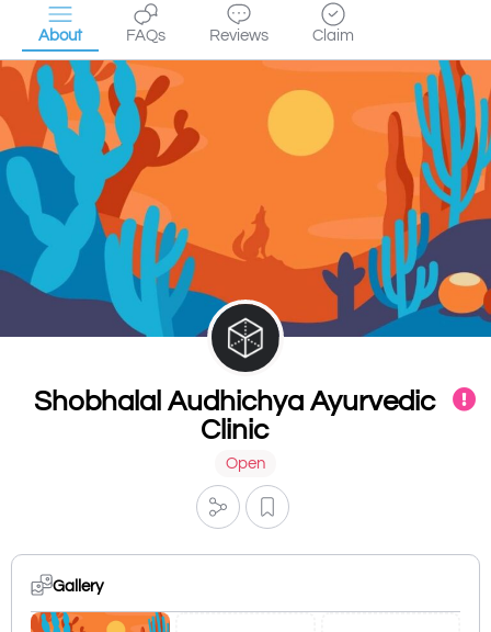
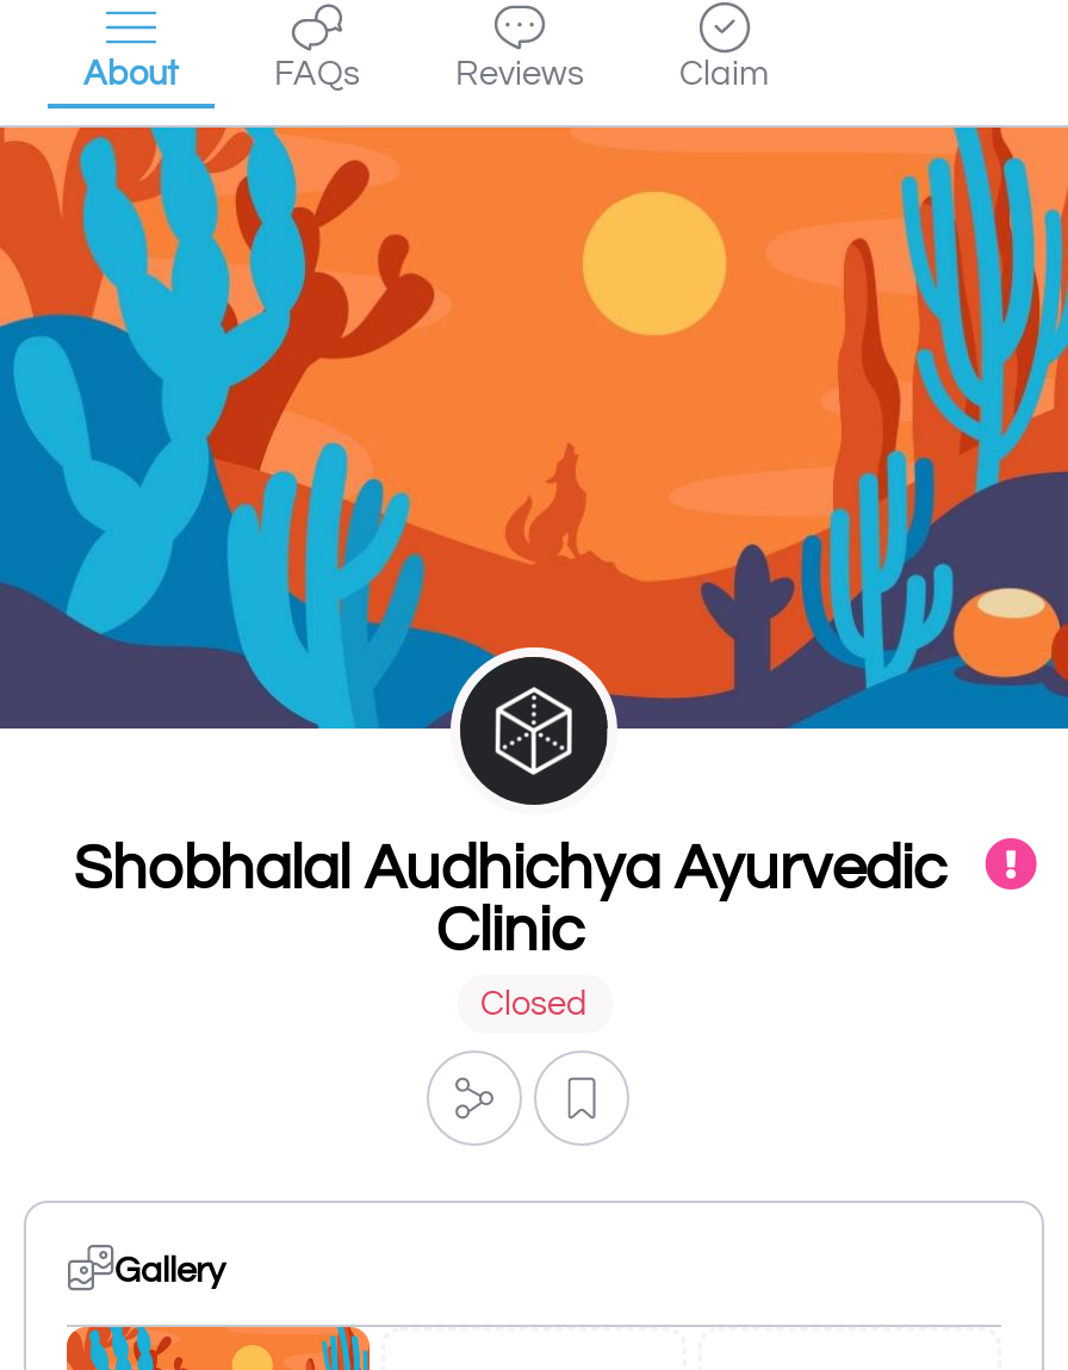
- Open
+ Closed
